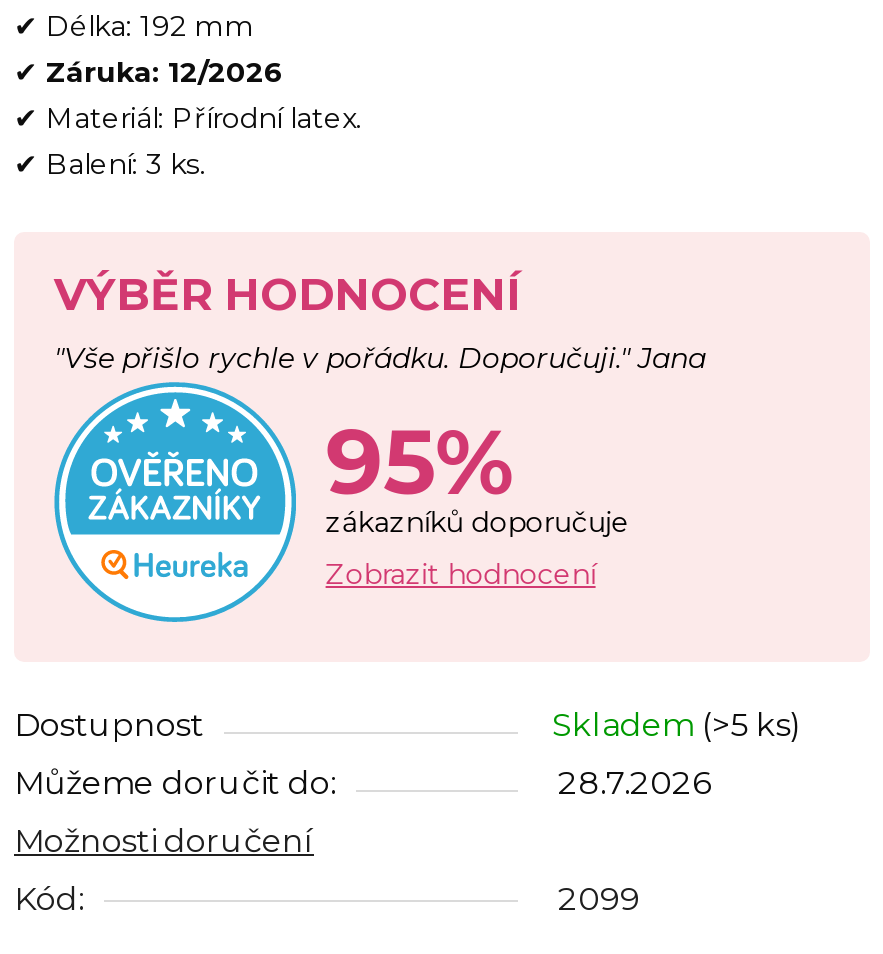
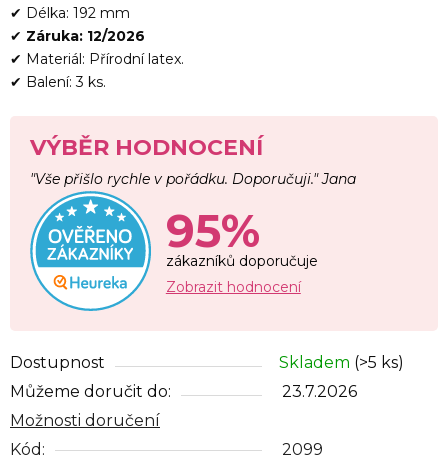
- 28.7.2026
+ 23.7.2026
